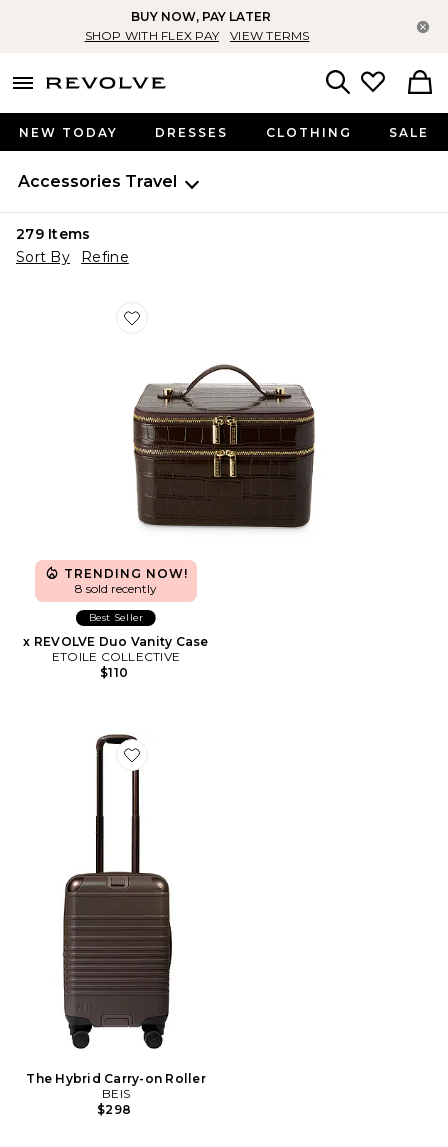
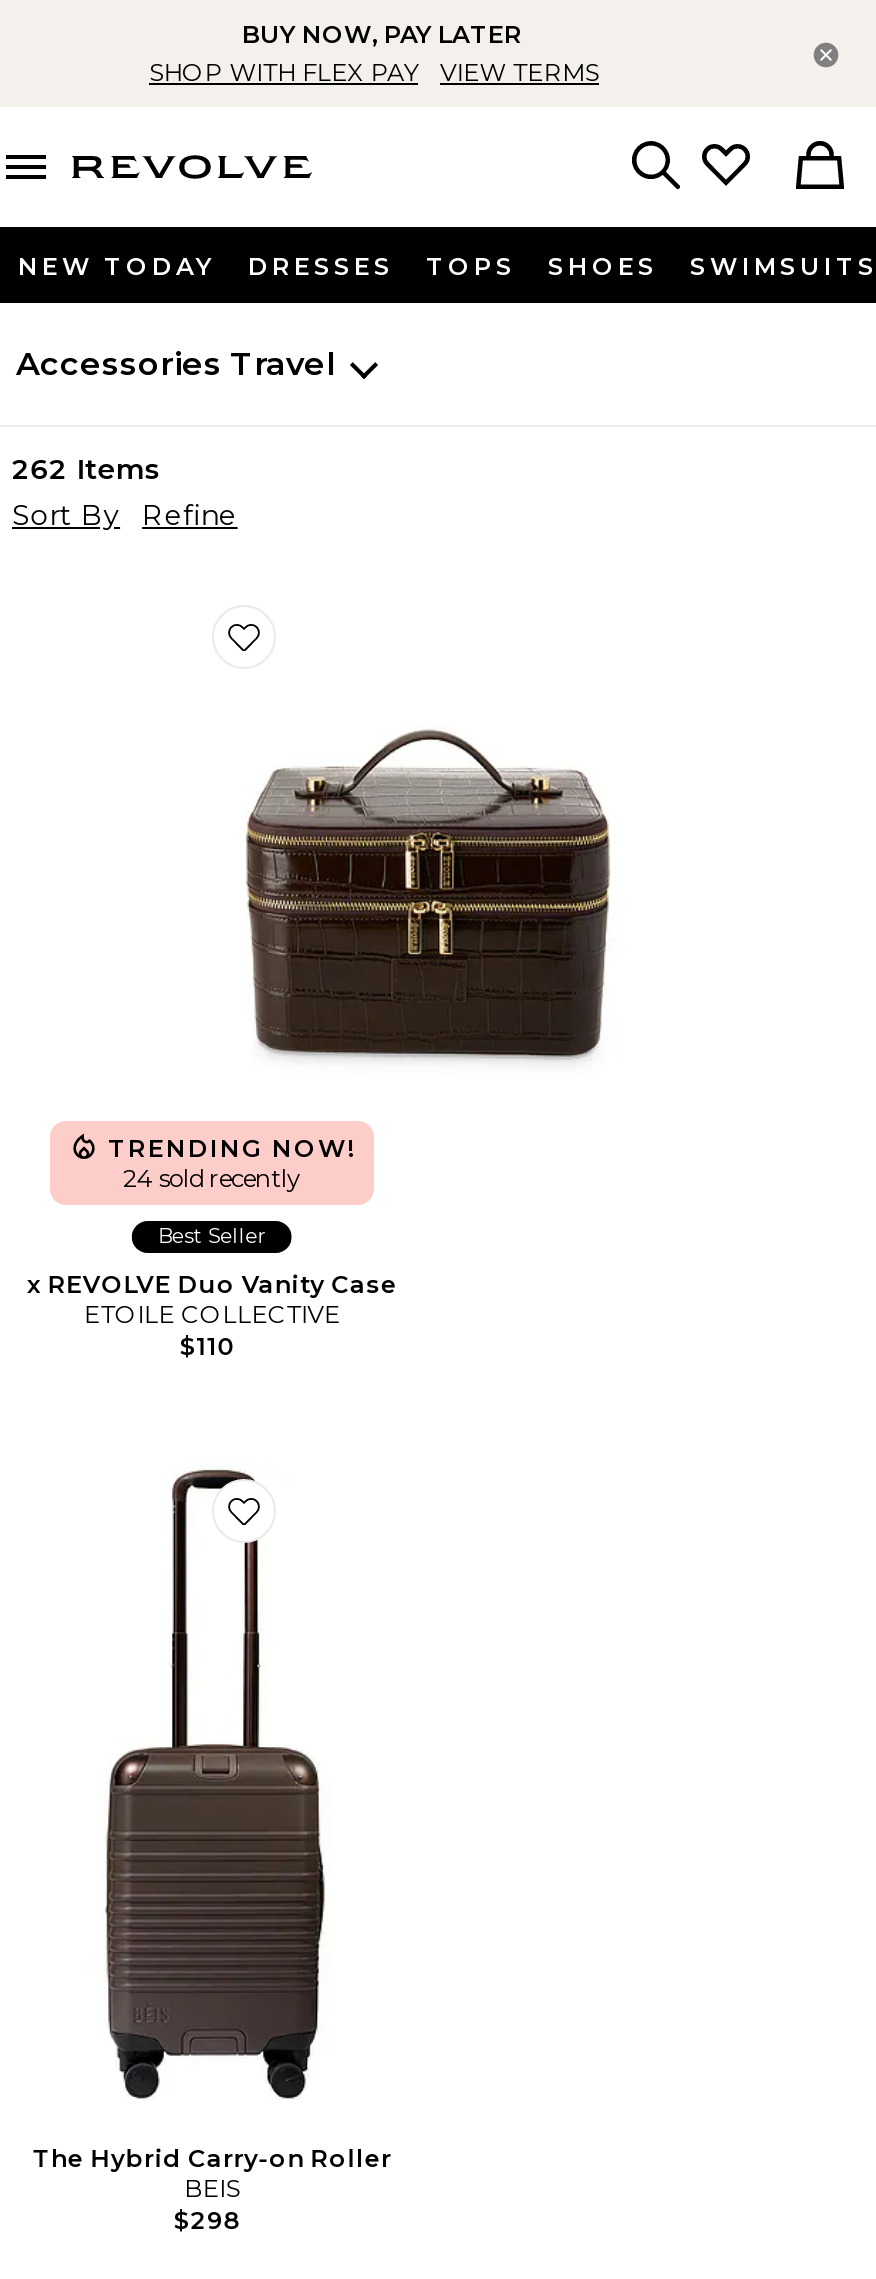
- CLOTHING
- SALE
+ TOPS
+ SHOES
+ SWIMSUITS

- 279 Items
+ 262 Items

- 8 sold recently
+ 24 sold recently
